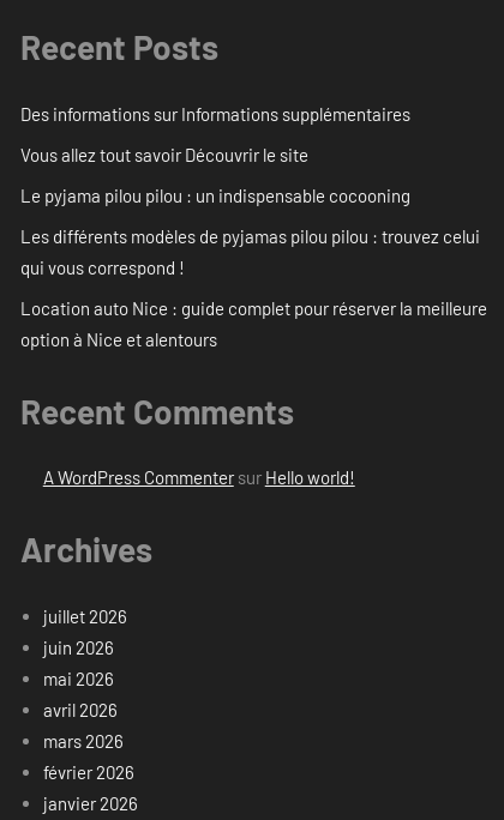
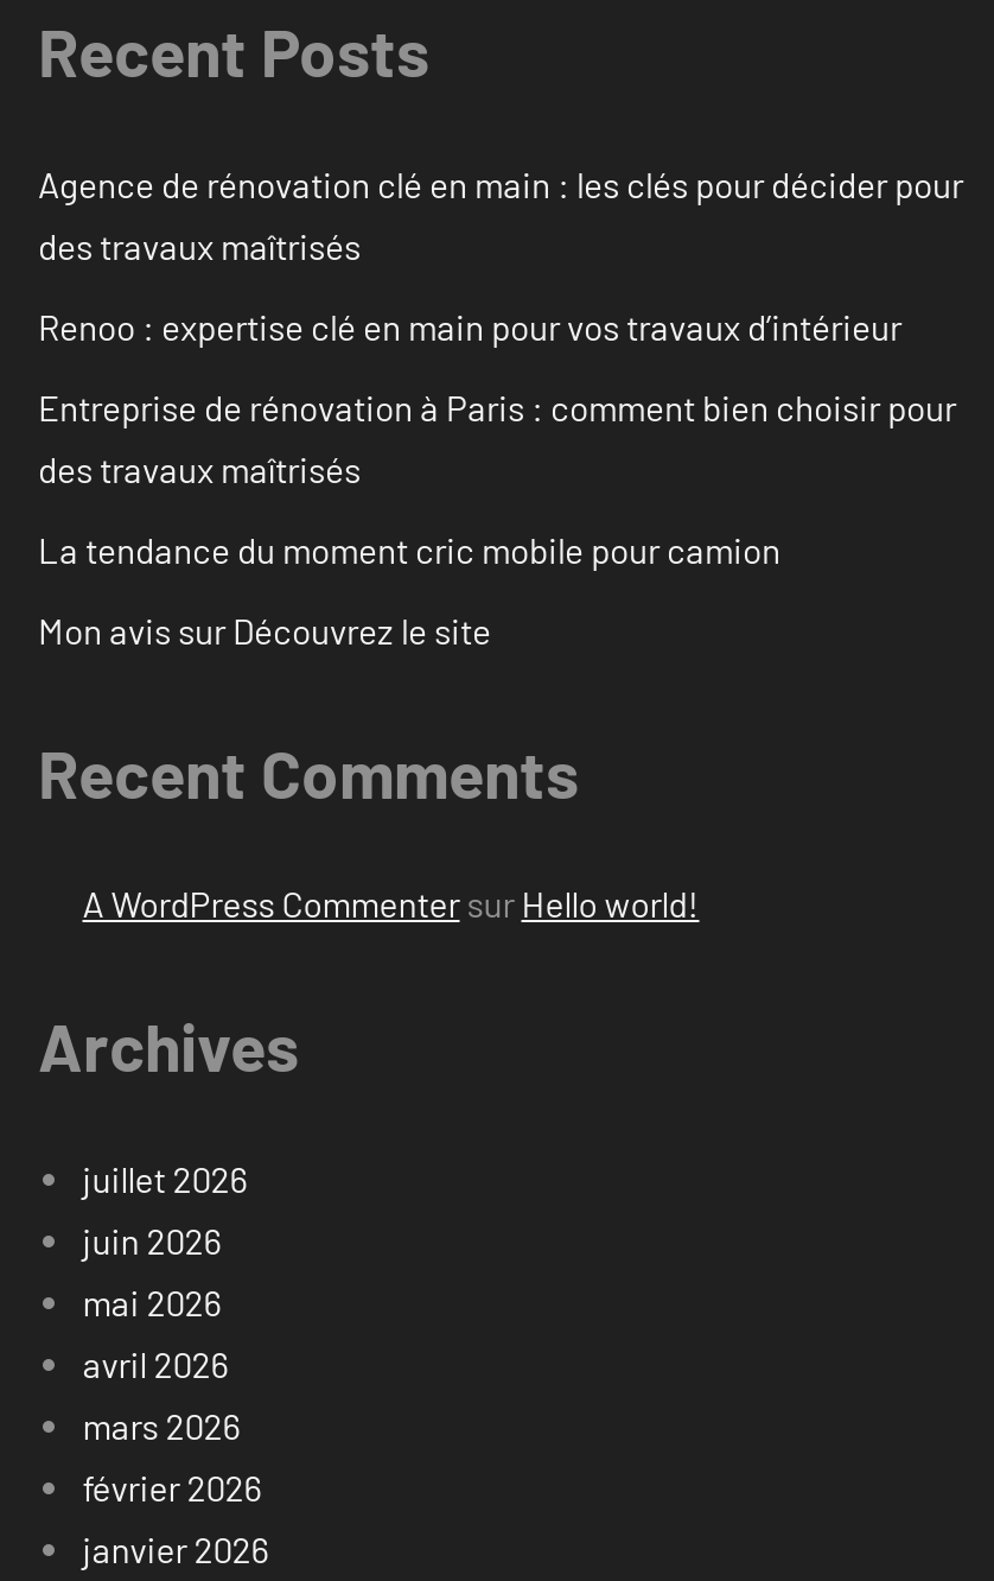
- Des informations sur Informations supplémentaires
+ Agence de rénovation clé en main : les clés pour décider pour
+ des travaux maîtrisés

- Vous allez tout savoir Découvrir le site
+ Renoo : expertise clé en main pour vos travaux d’intérieur

- Le pyjama pilou pilou : un indispensable cocooning
+ Entreprise de rénovation à Paris : comment bien choisir pour
+ des travaux maîtrisés

- Les différents modèles de pyjamas pilou pilou : trouvez celui
- qui vous correspond !
+ La tendance du moment cric mobile pour camion

- Location auto Nice : guide complet pour réserver la meilleure
- option à Nice et alentours
+ Mon avis sur Découvrez le site
